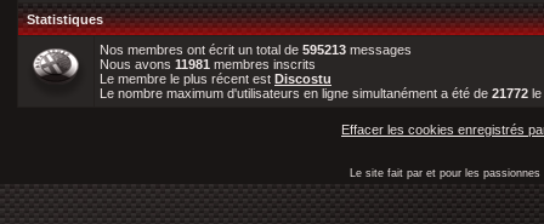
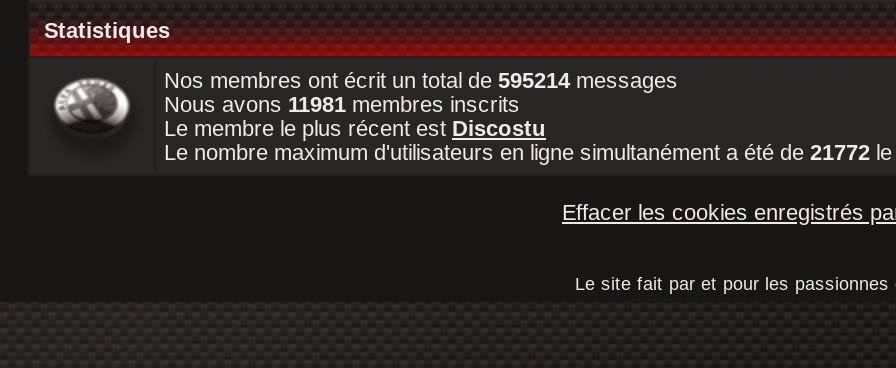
- Nos membres ont écrit un total de 595213 messages
+ Nos membres ont écrit un total de 595214 messages
